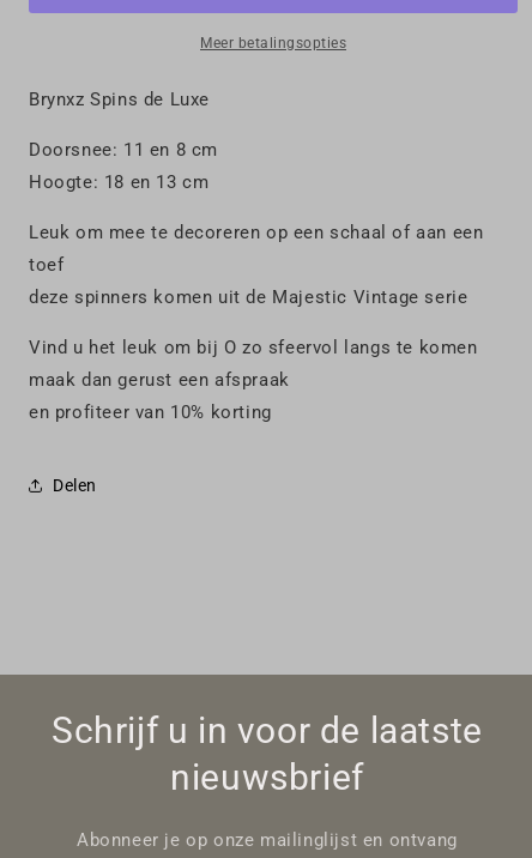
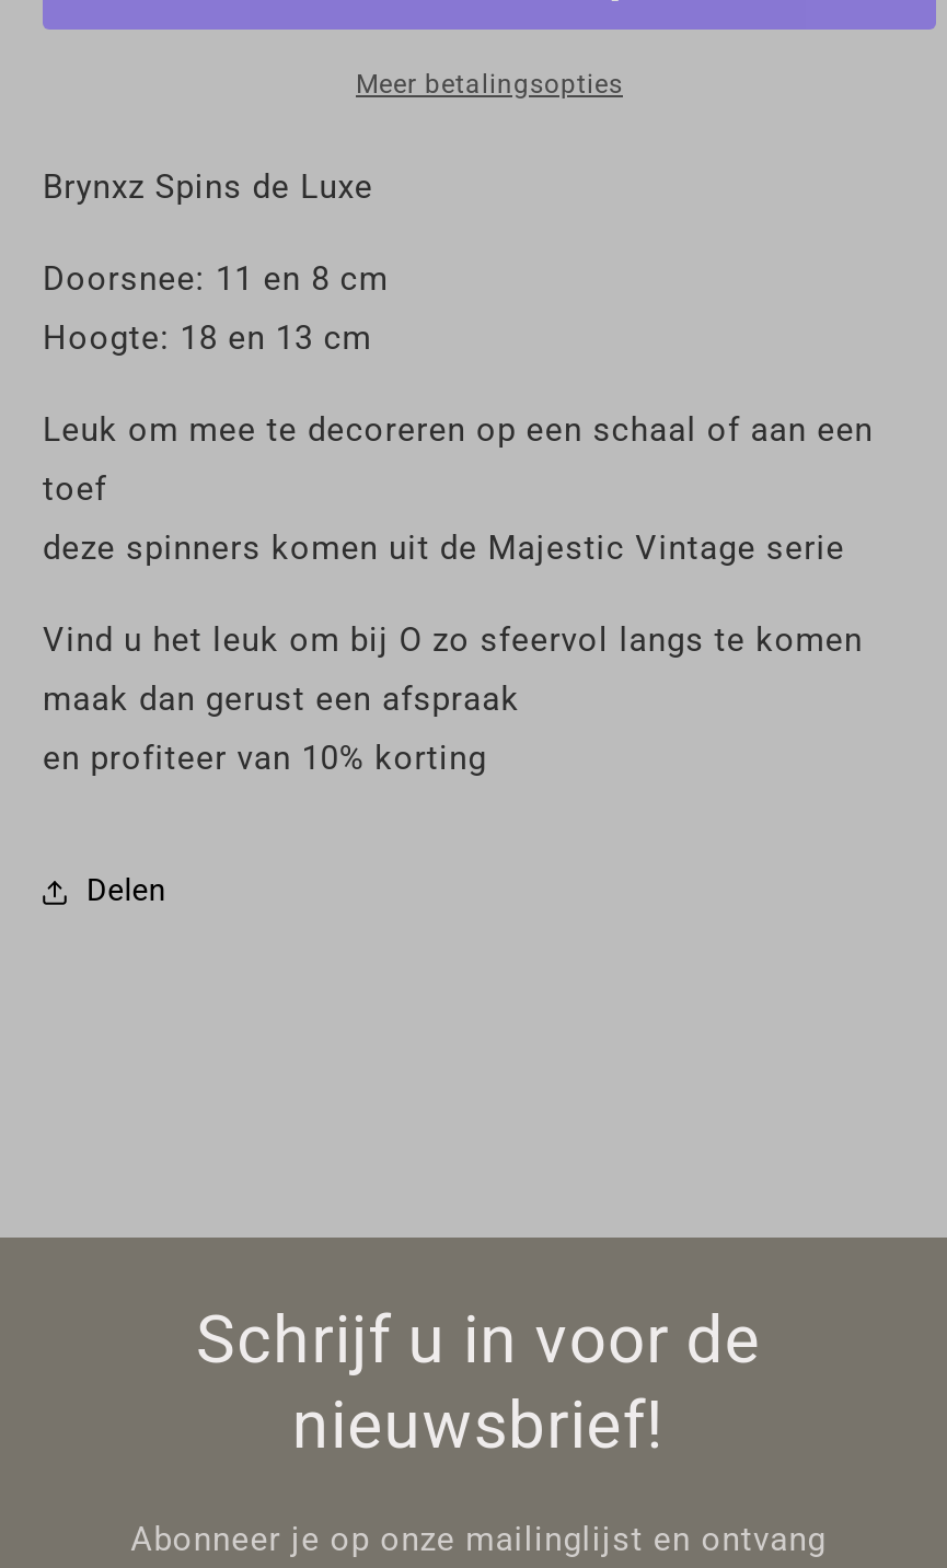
- Schrijf u in voor de laatste
- nieuwsbrief
+ Schrijf u in voor de
+ nieuwsbrief!
